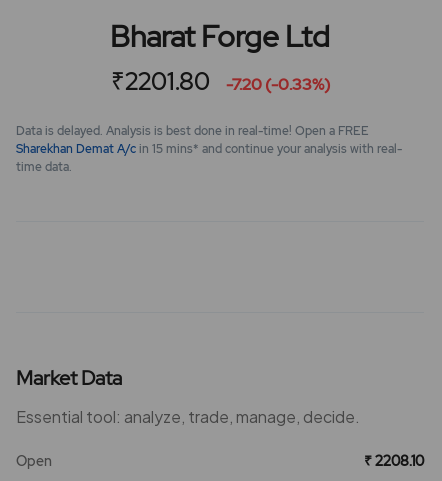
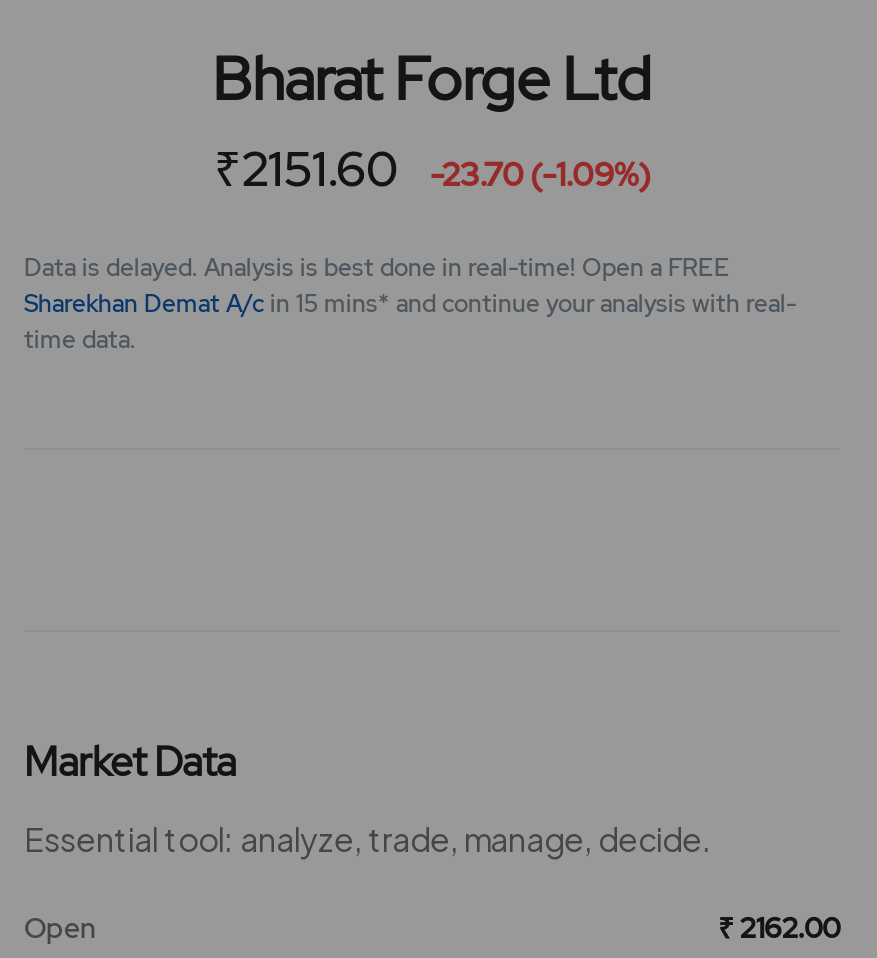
- ₹2201.80
+ ₹2151.60

- -7.20 (-0.33%)
+ -23.70 (-1.09%)

- ₹ 2208.10
+ ₹ 2162.00
